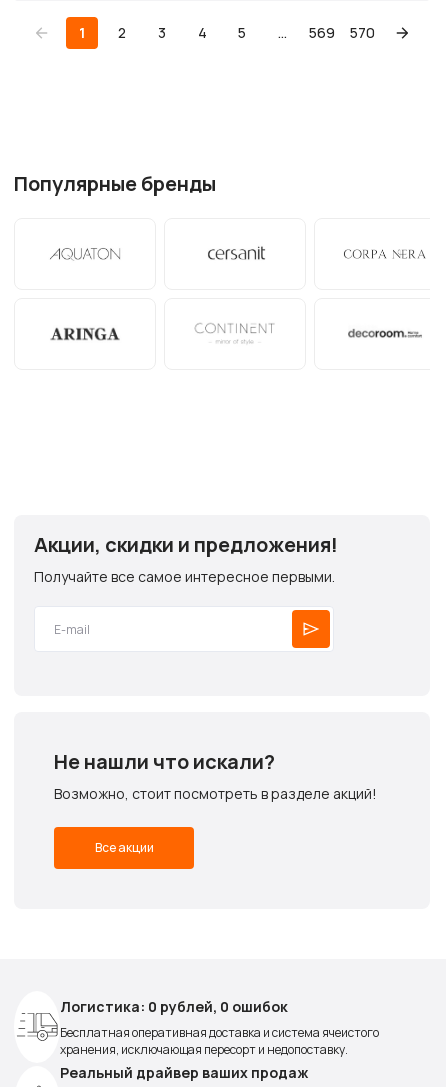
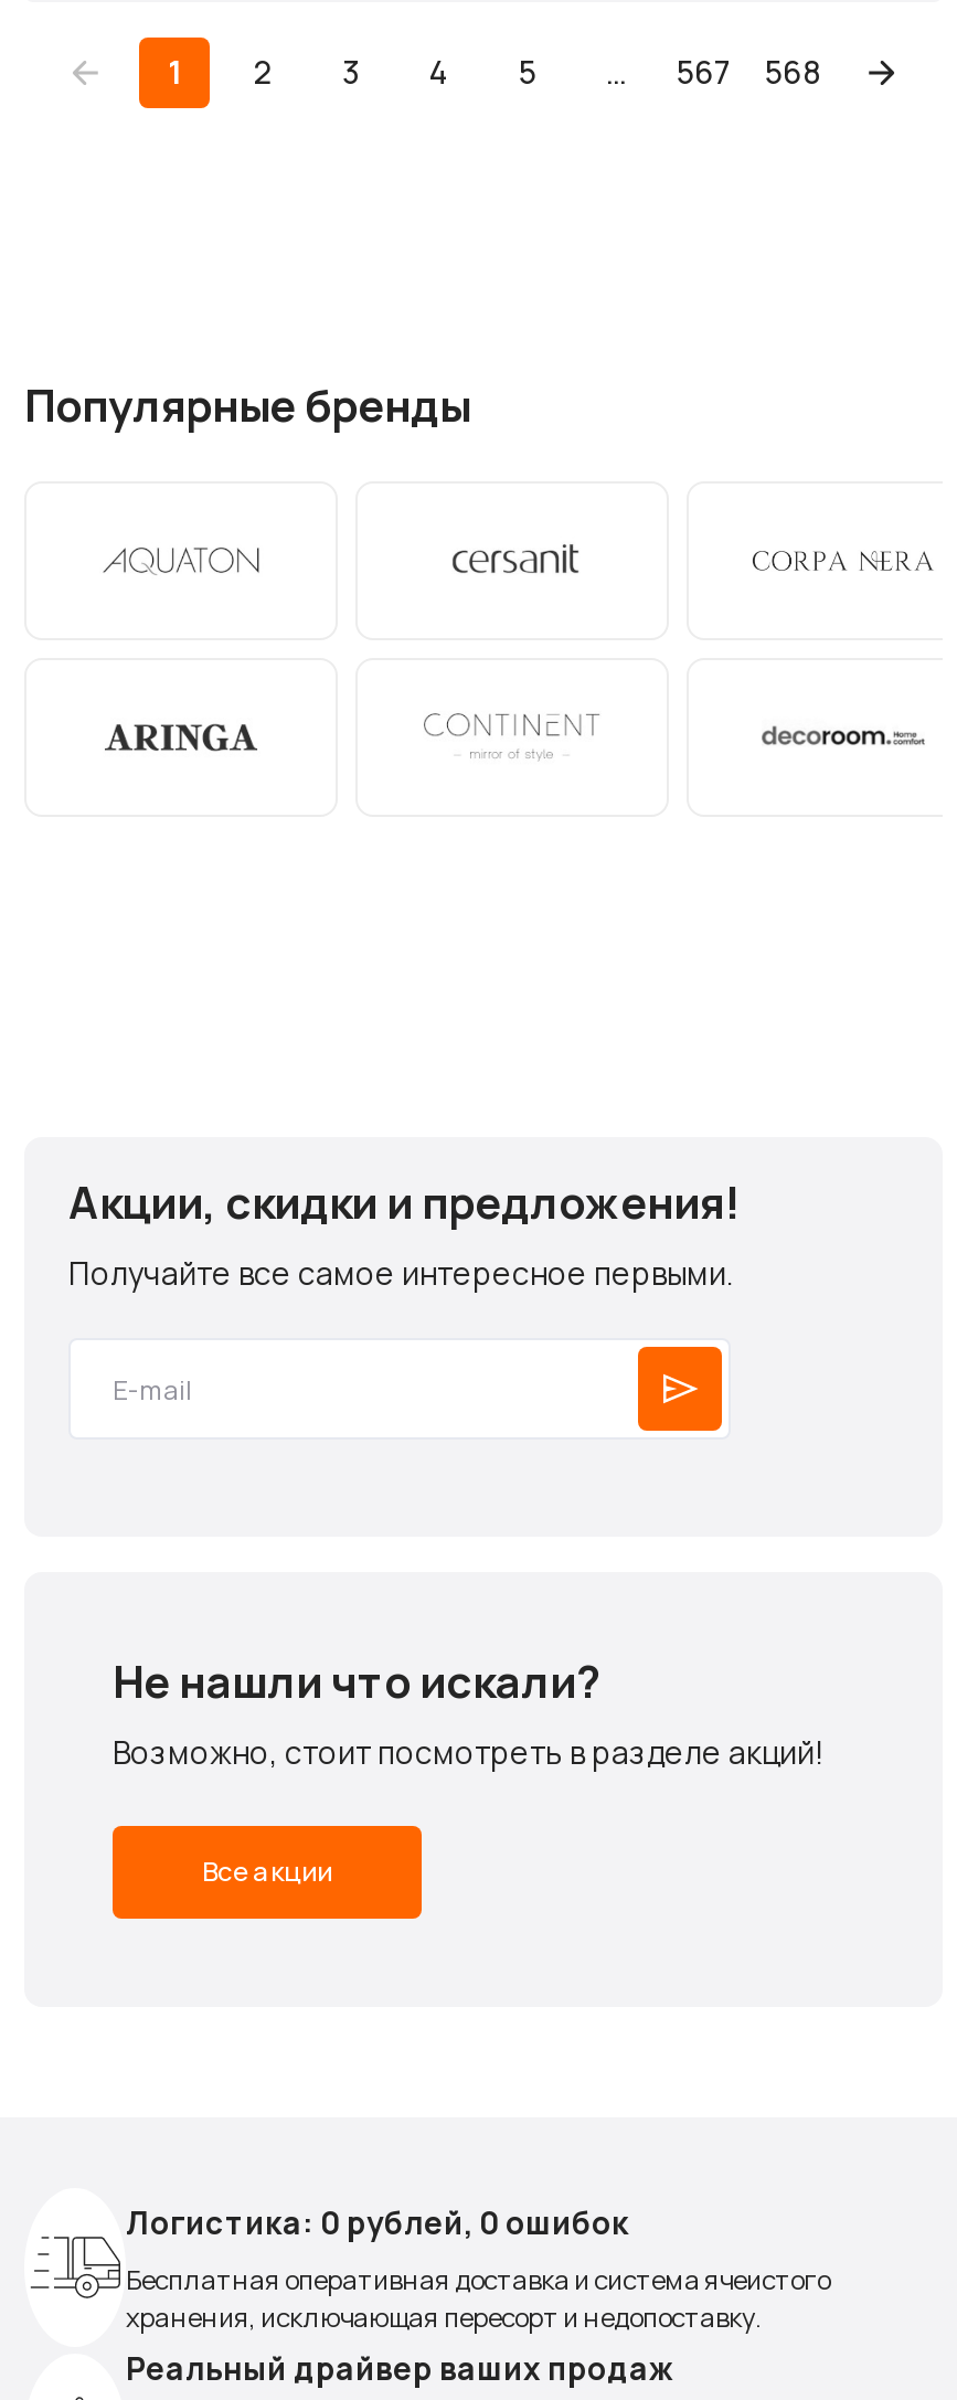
- 569
+ 567

- 570
+ 568
